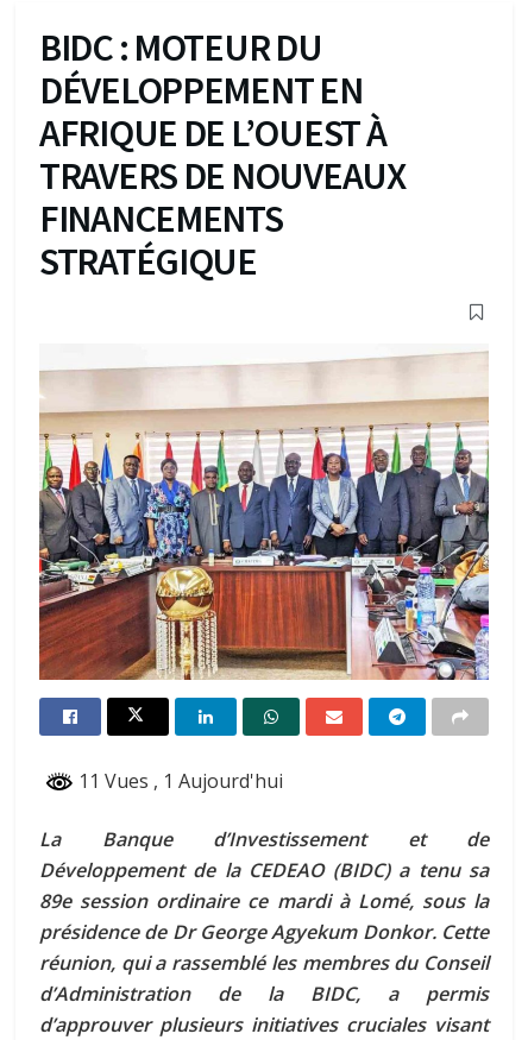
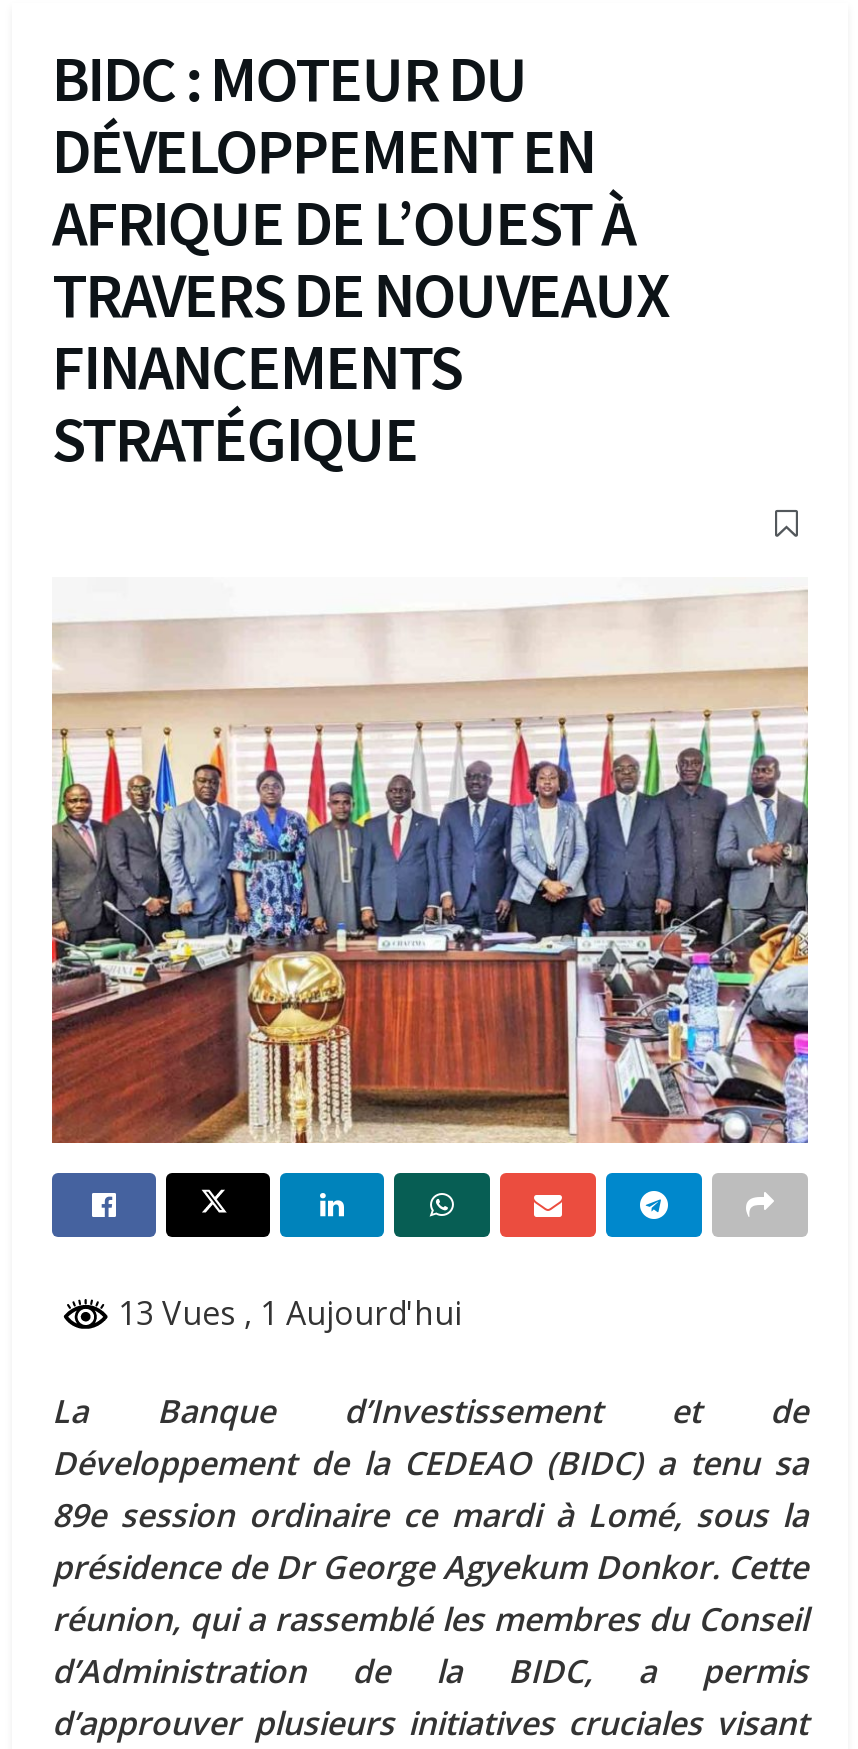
- 11 Vues, 1 Aujourd'hui
+ 13 Vues, 1 Aujourd'hui
